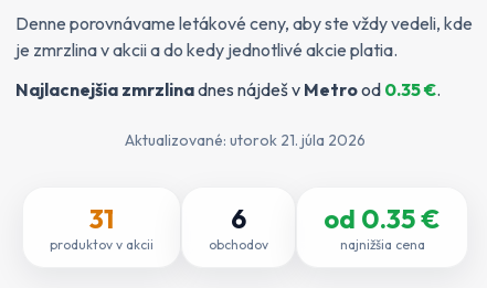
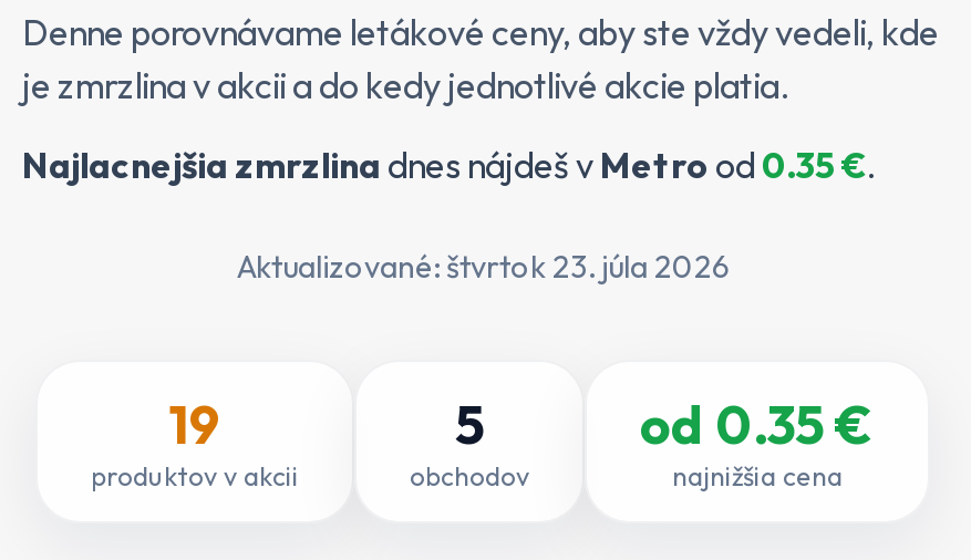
- Aktualizované: utorok 21. júla 2026
+ Aktualizované: štvrtok 23. júla 2026

- 31
+ 19

- 6
+ 5
